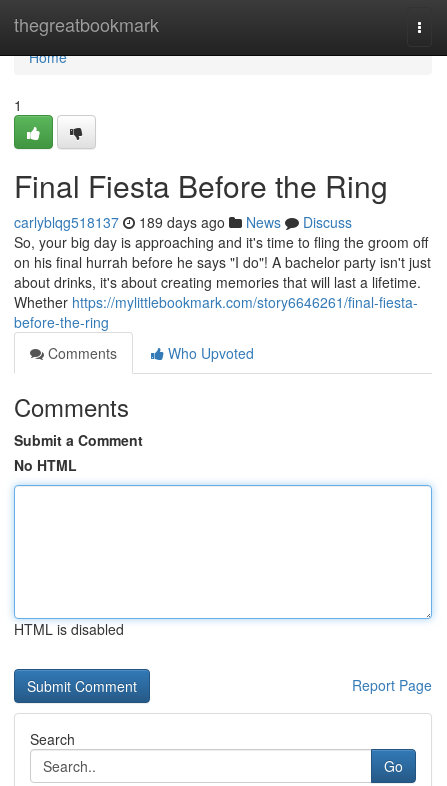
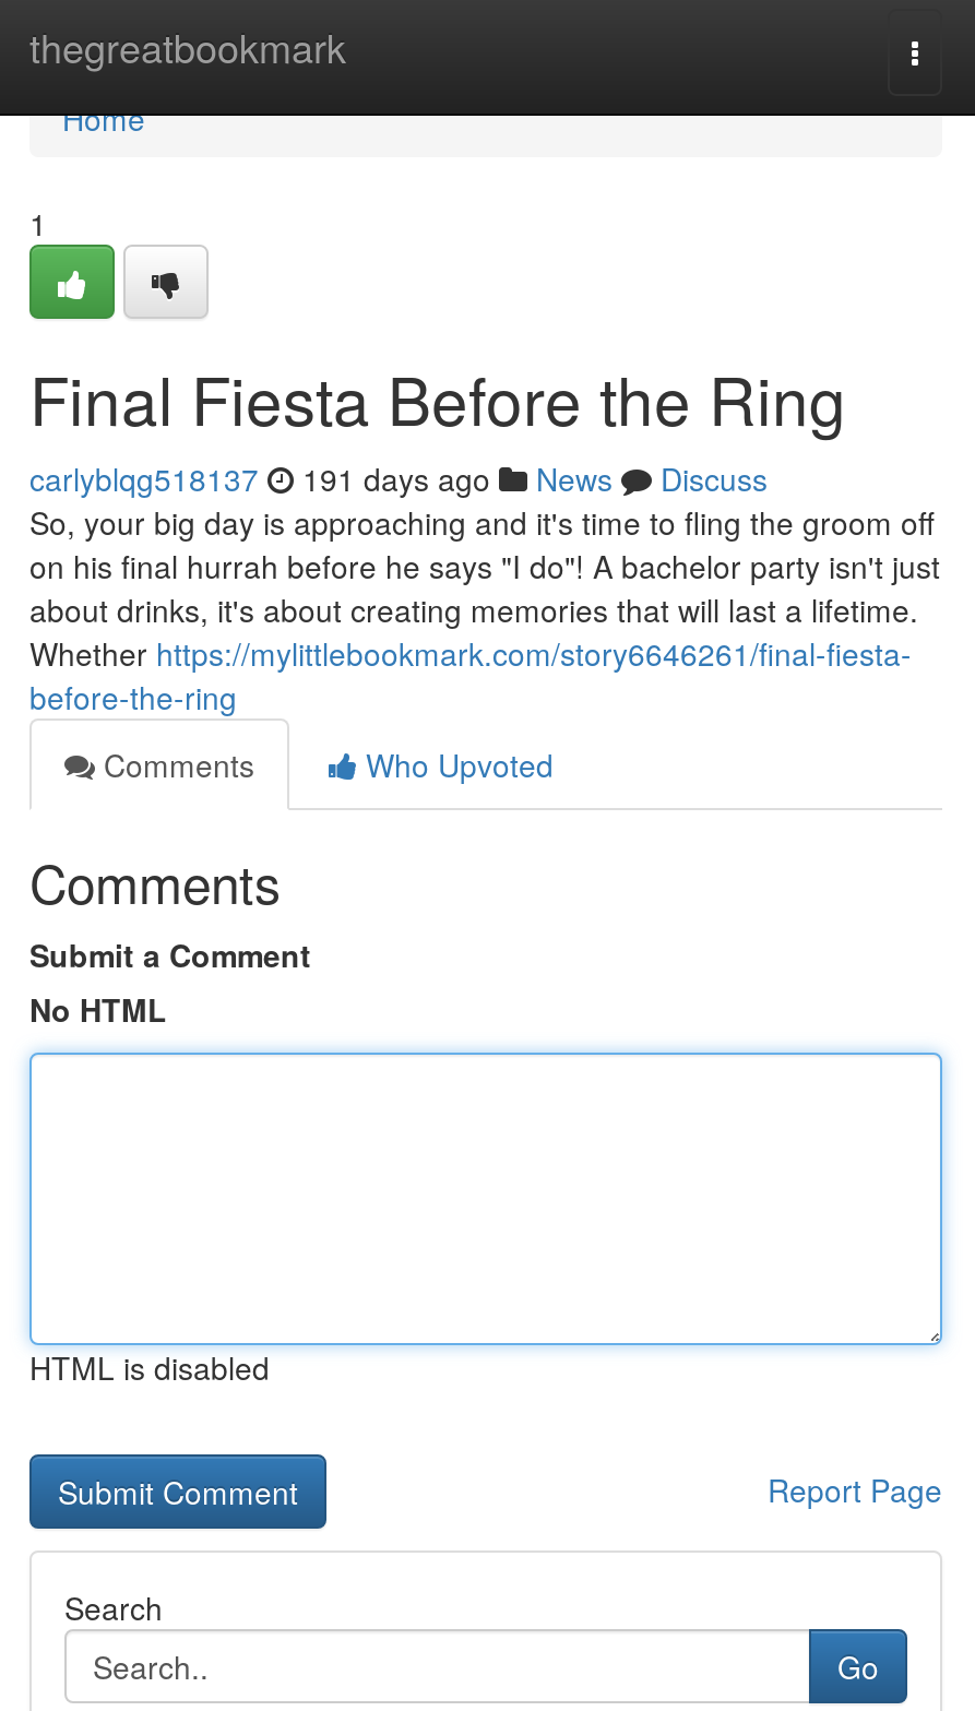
- carlyblqg518137 189 days ago News Discuss
+ carlyblqg518137 191 days ago News Discuss
